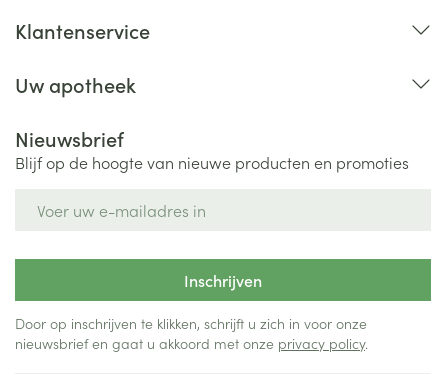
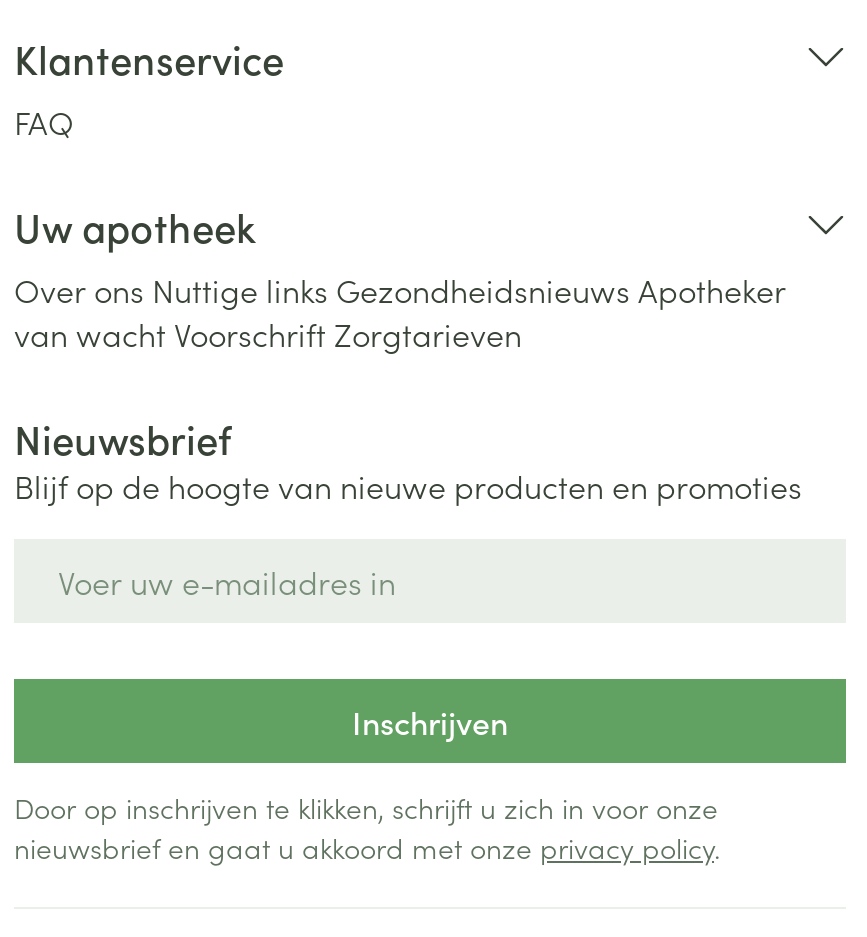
+ FAQ

+ Over ons Nuttige links Gezondheidsnieuws Apotheker
+ van wacht Voorschrift Zorgtarieven
